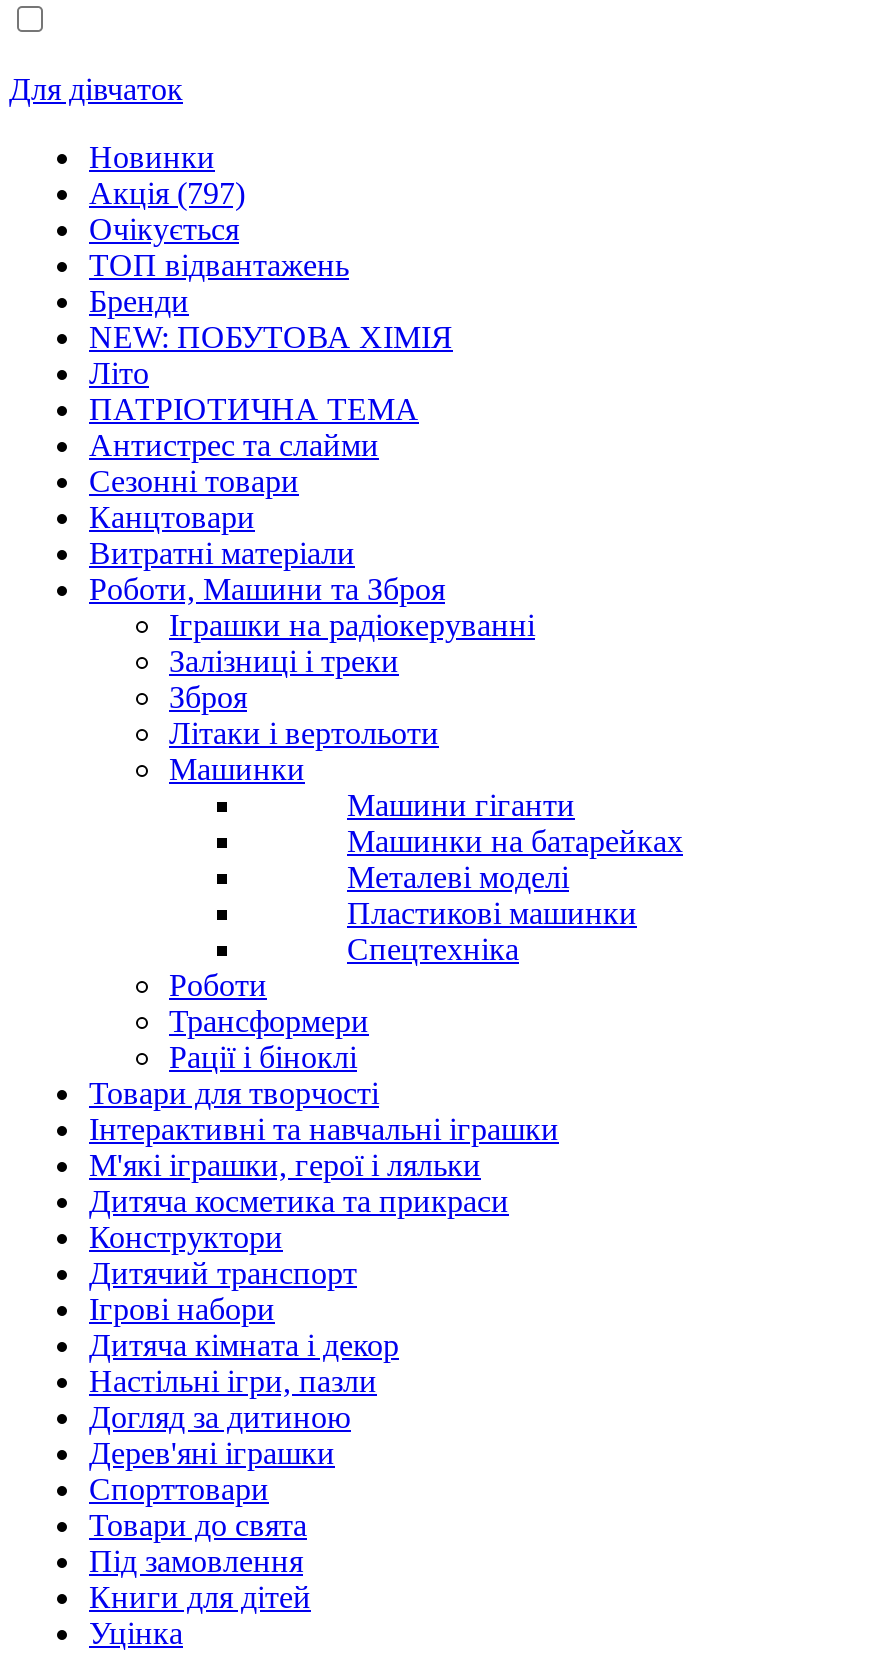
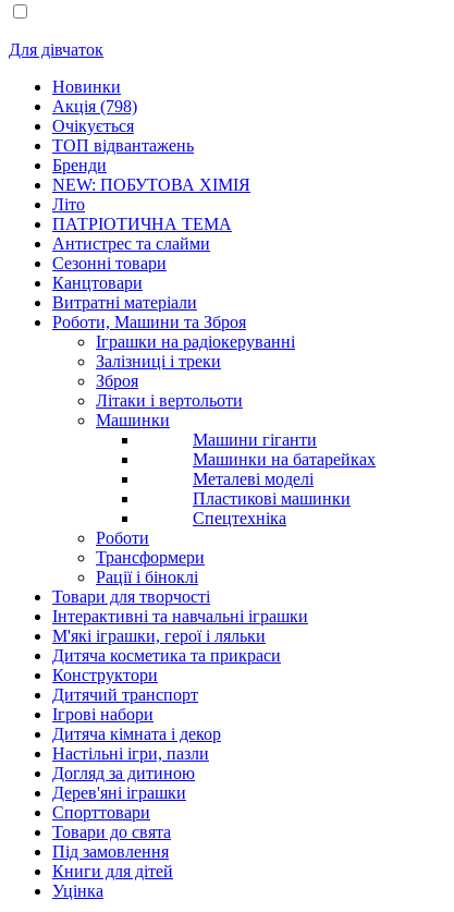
- Акція (797)
+ Акція (798)
